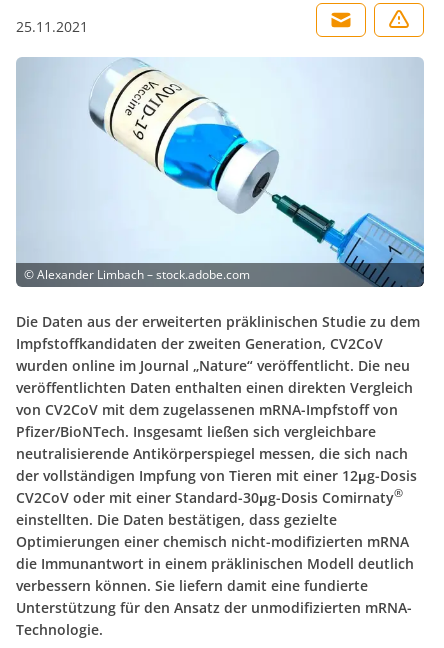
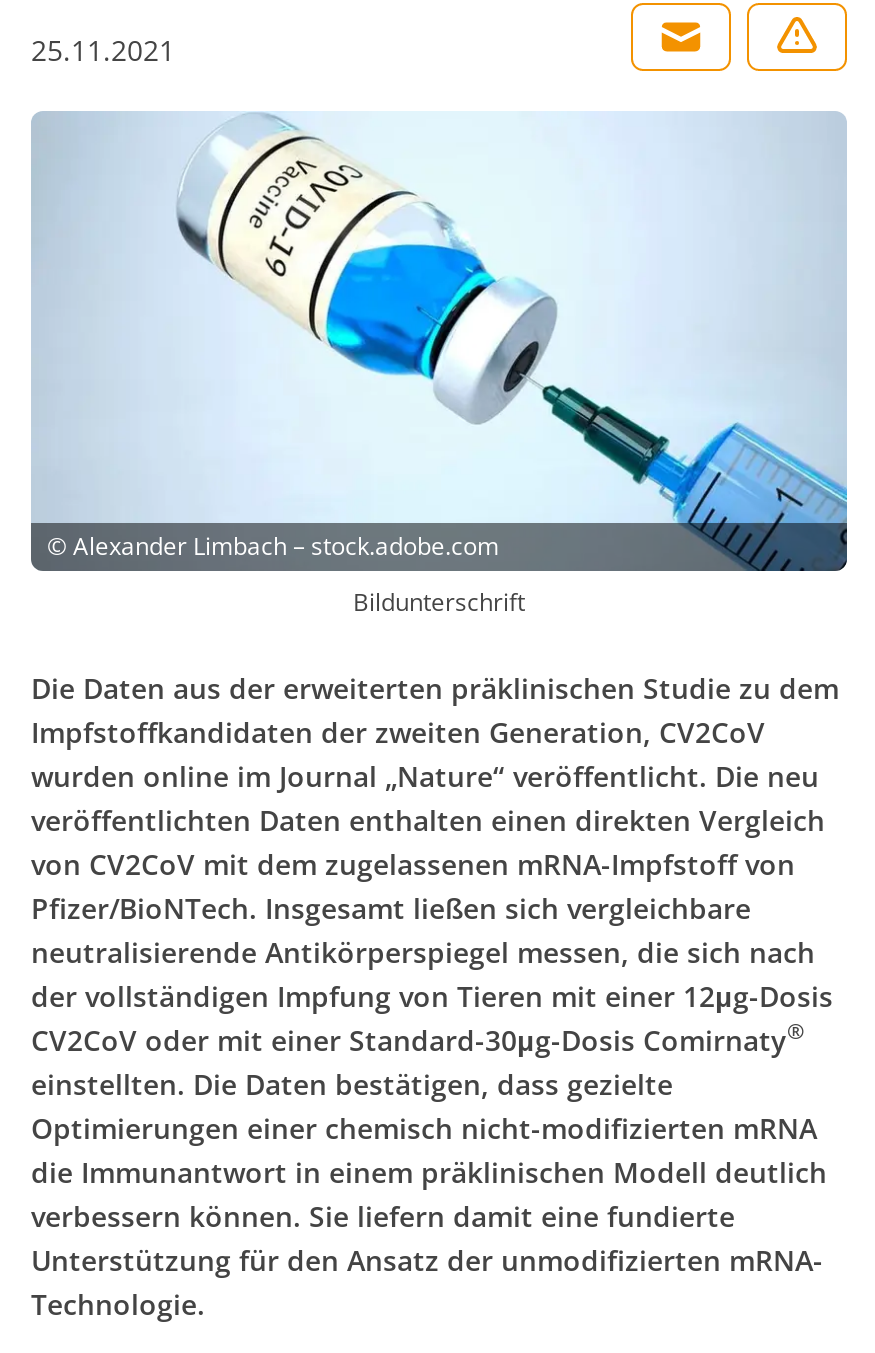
+ Bildunterschrift
